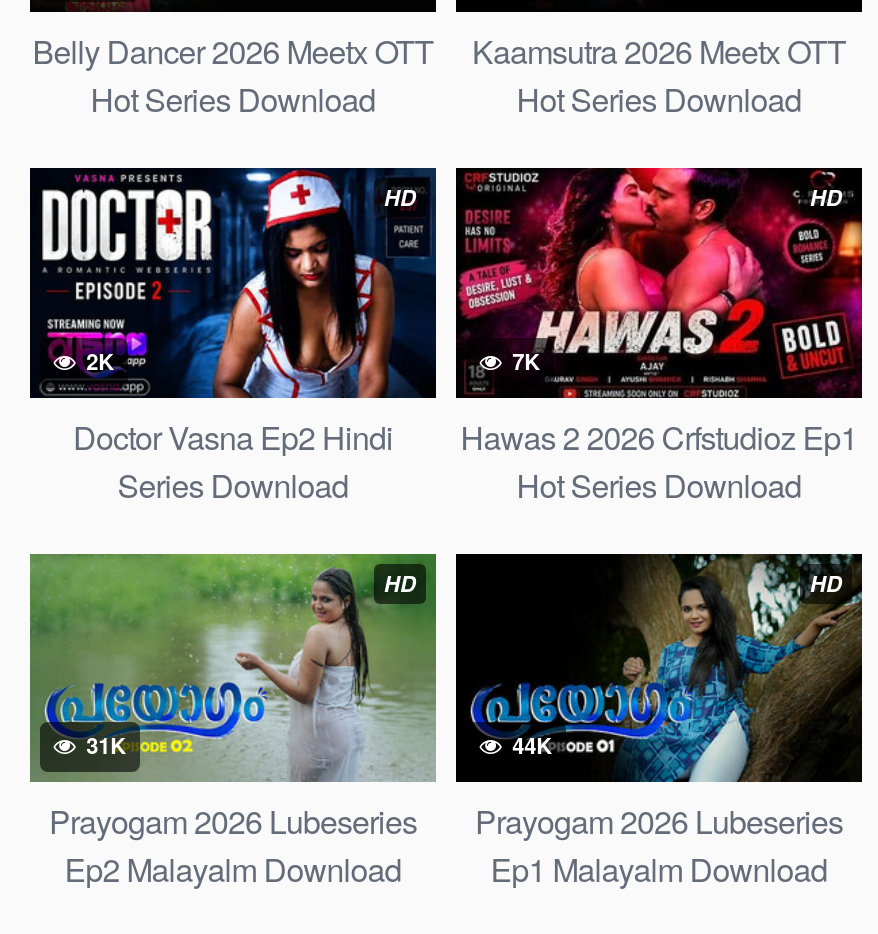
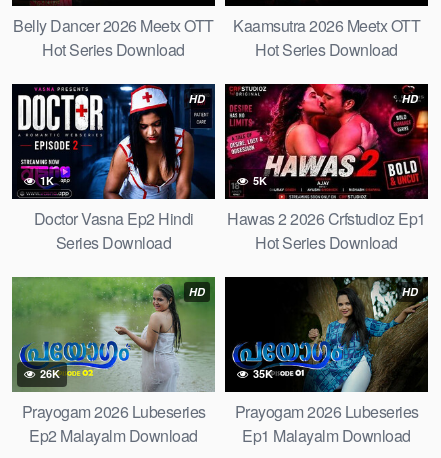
- 2K
+ 1K

- 7K
+ 5K

- 31K
+ 26K

- 44K
+ 35K
